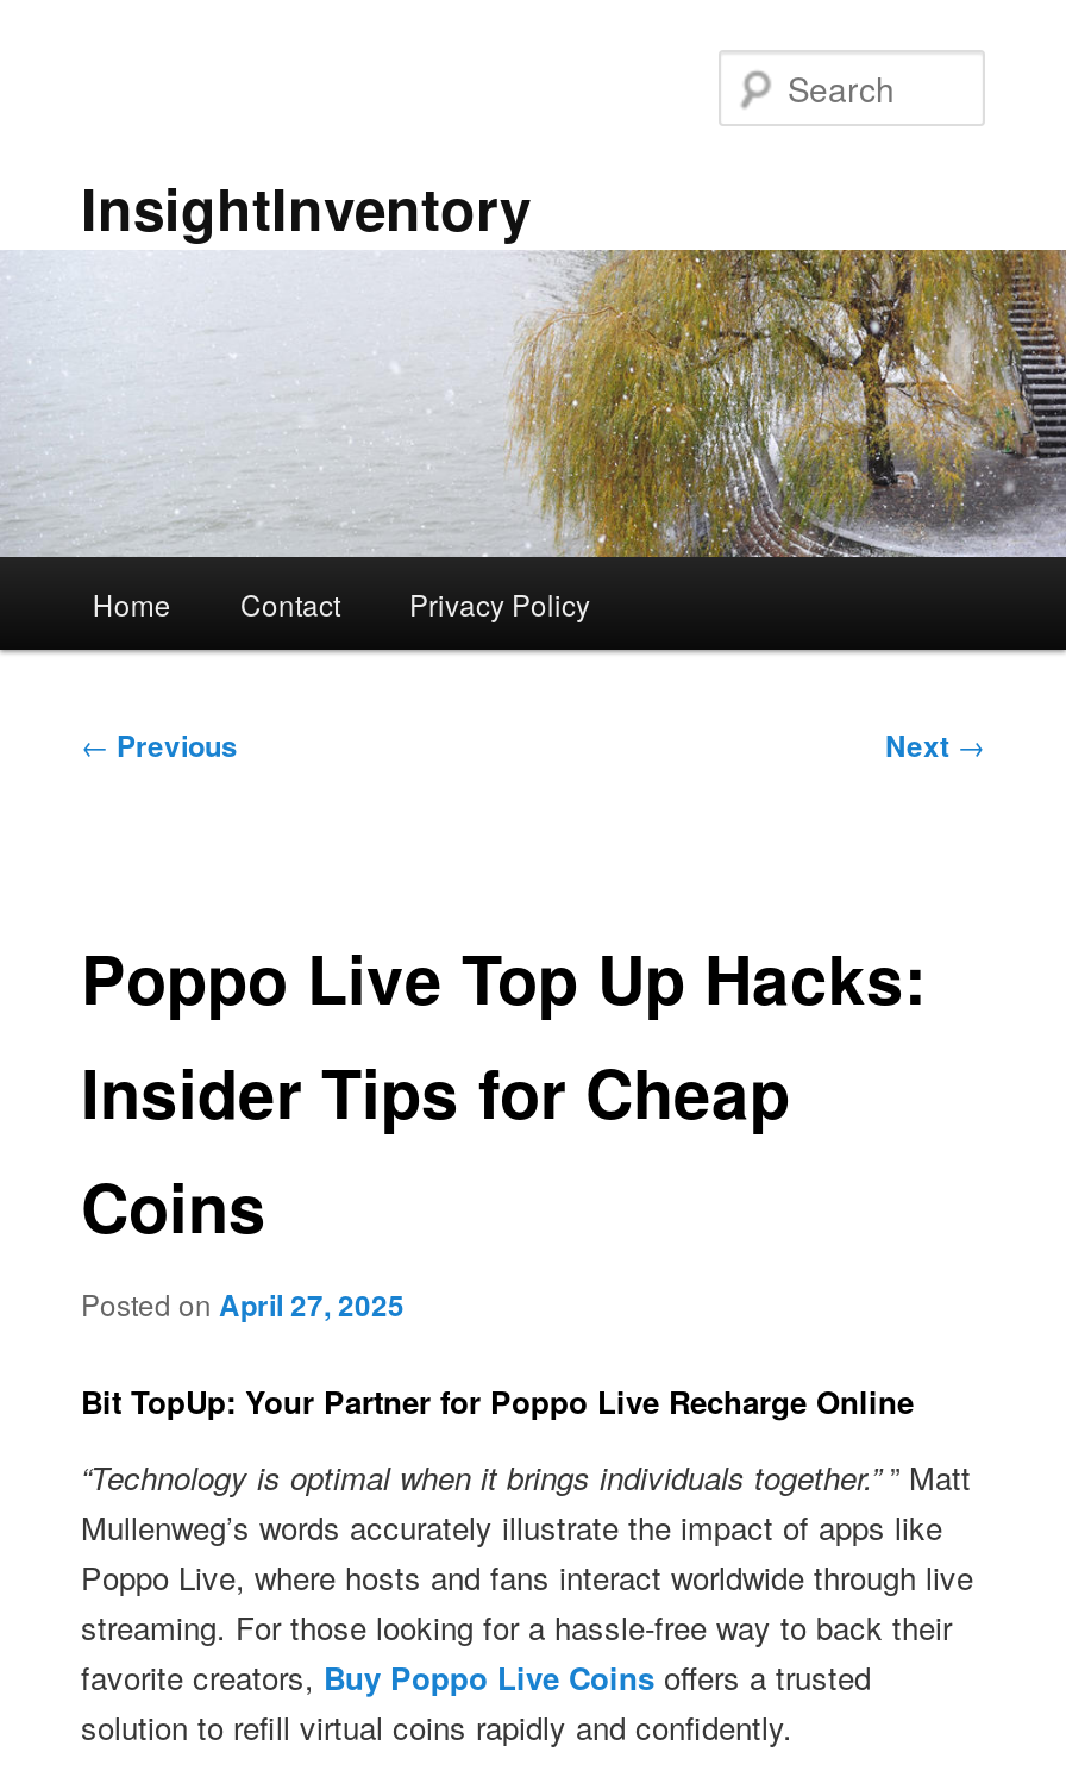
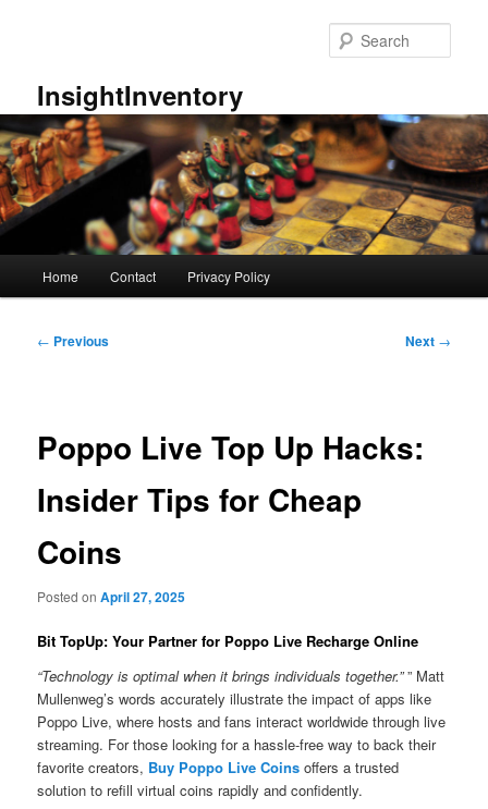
- [image]
+ [image]
